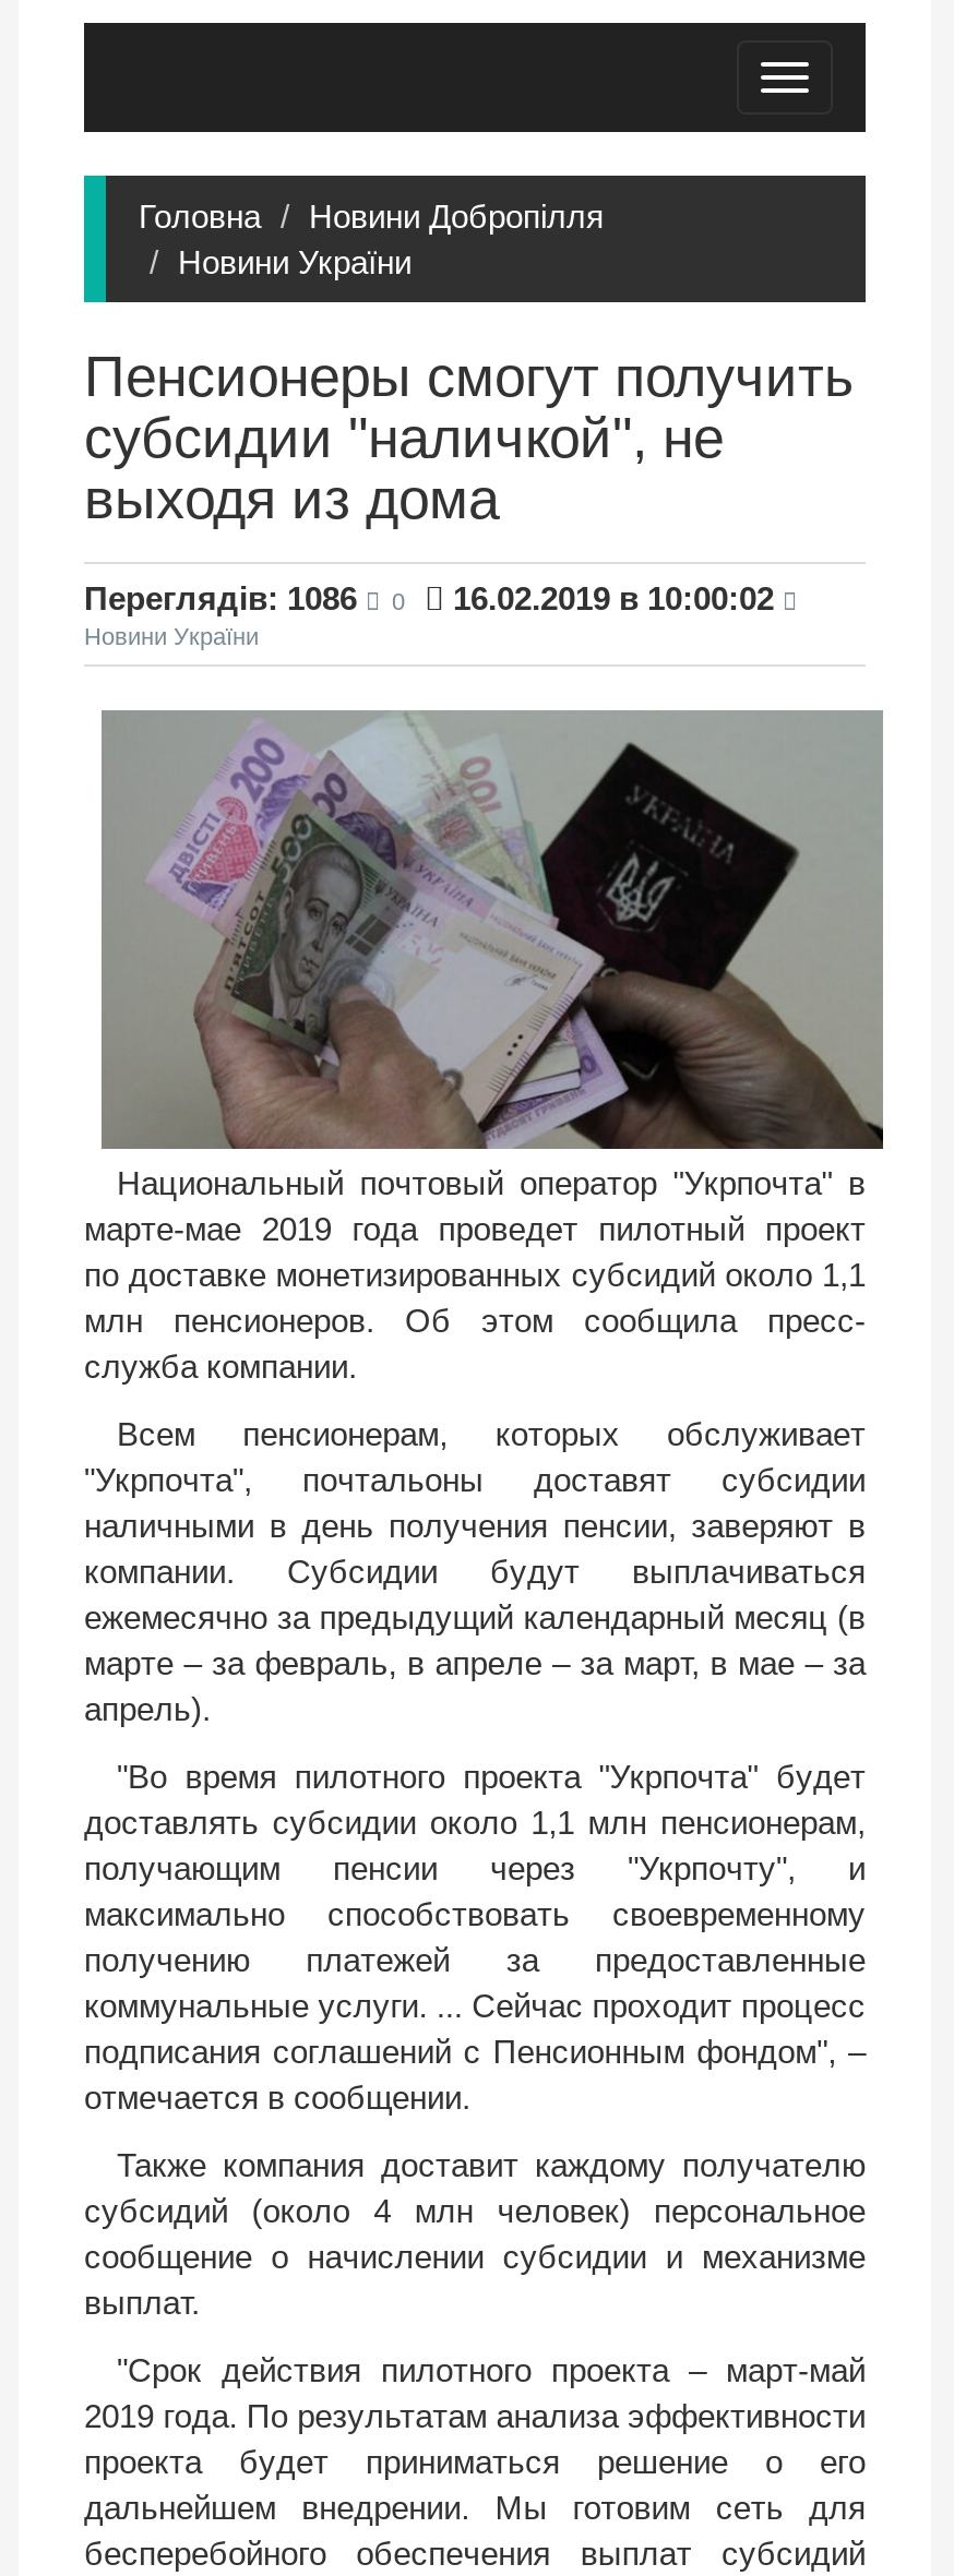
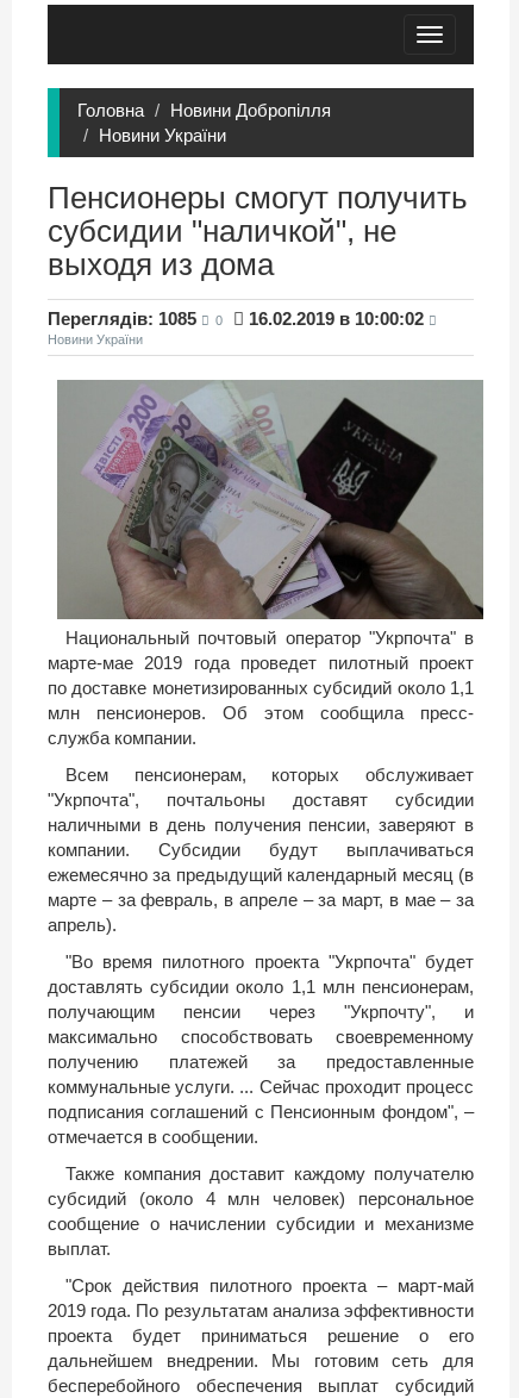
- Переглядів: 1086
+ Переглядів: 1085
